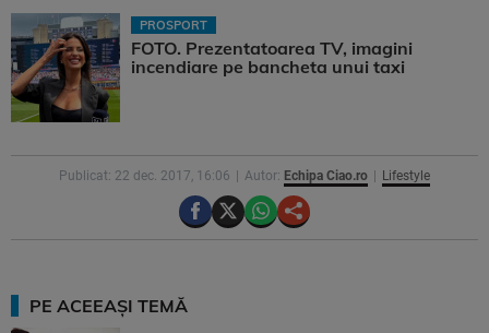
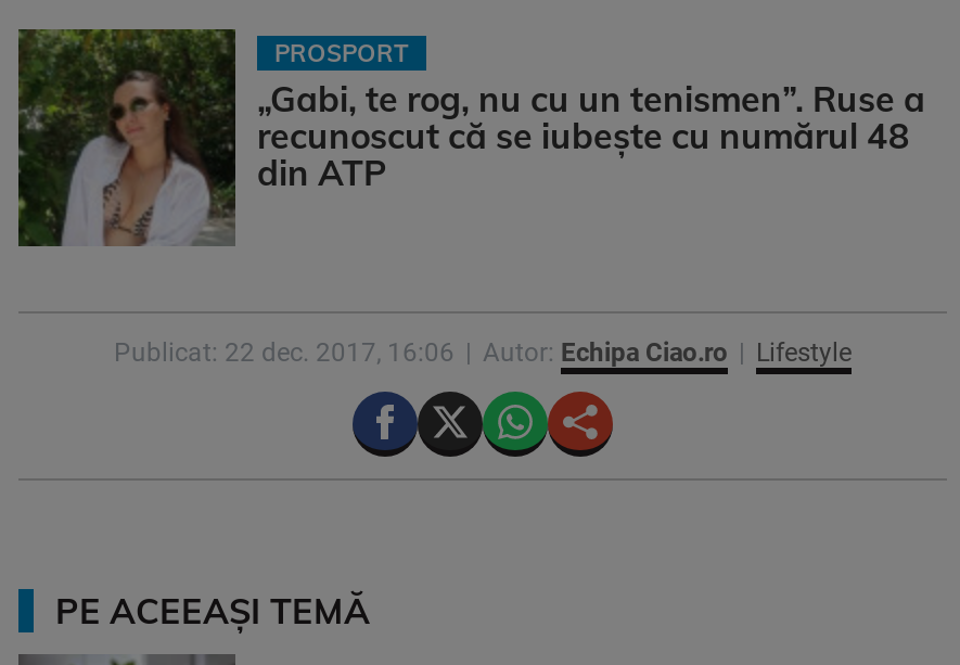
- [image]
- FOTO. Prezentatoarea TV, imagini
- incendiare pe bancheta unui taxi
+ [image]
+ „Gabi, te rog, nu cu un tenismen”. Ruse a
+ recunoscut că se iubește cu numărul 48
+ din ATP
